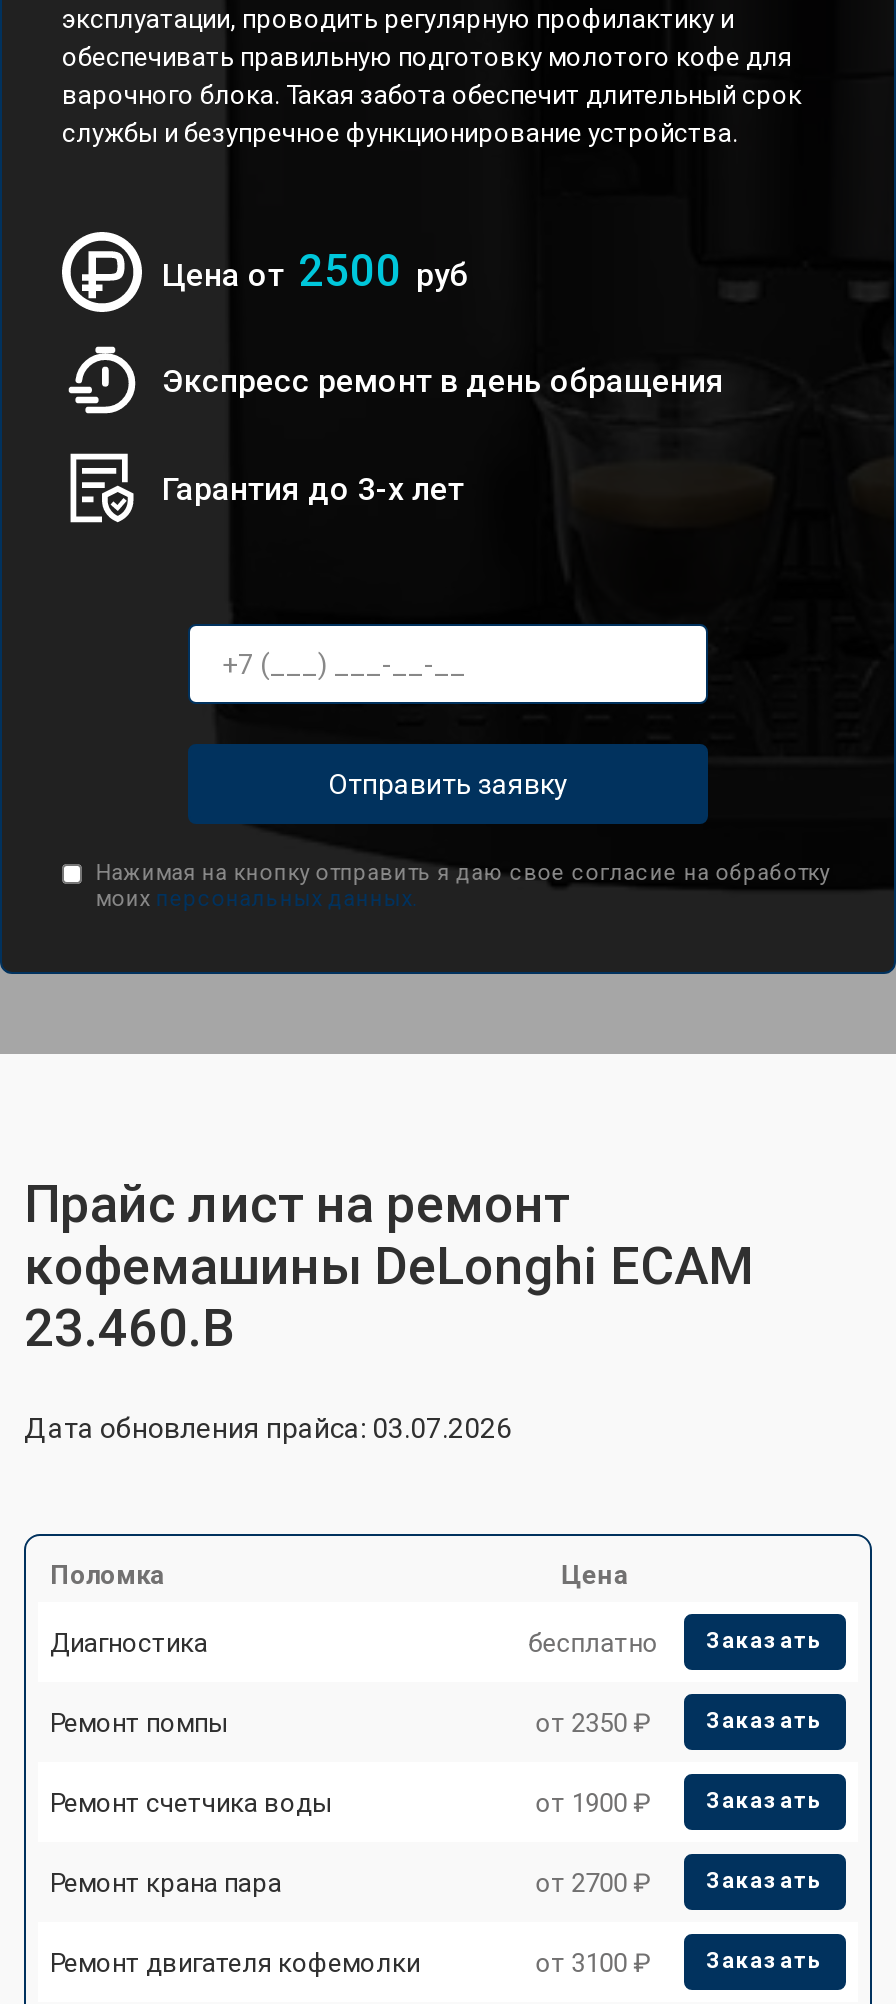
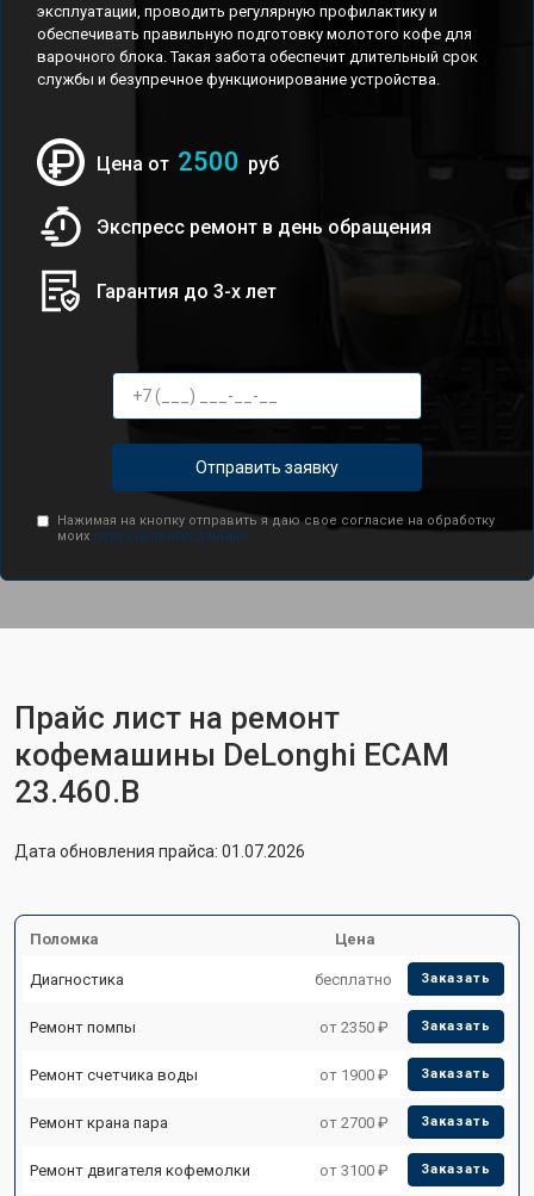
- Дата обновления прайса: 03.07.2026
+ Дата обновления прайса: 01.07.2026
